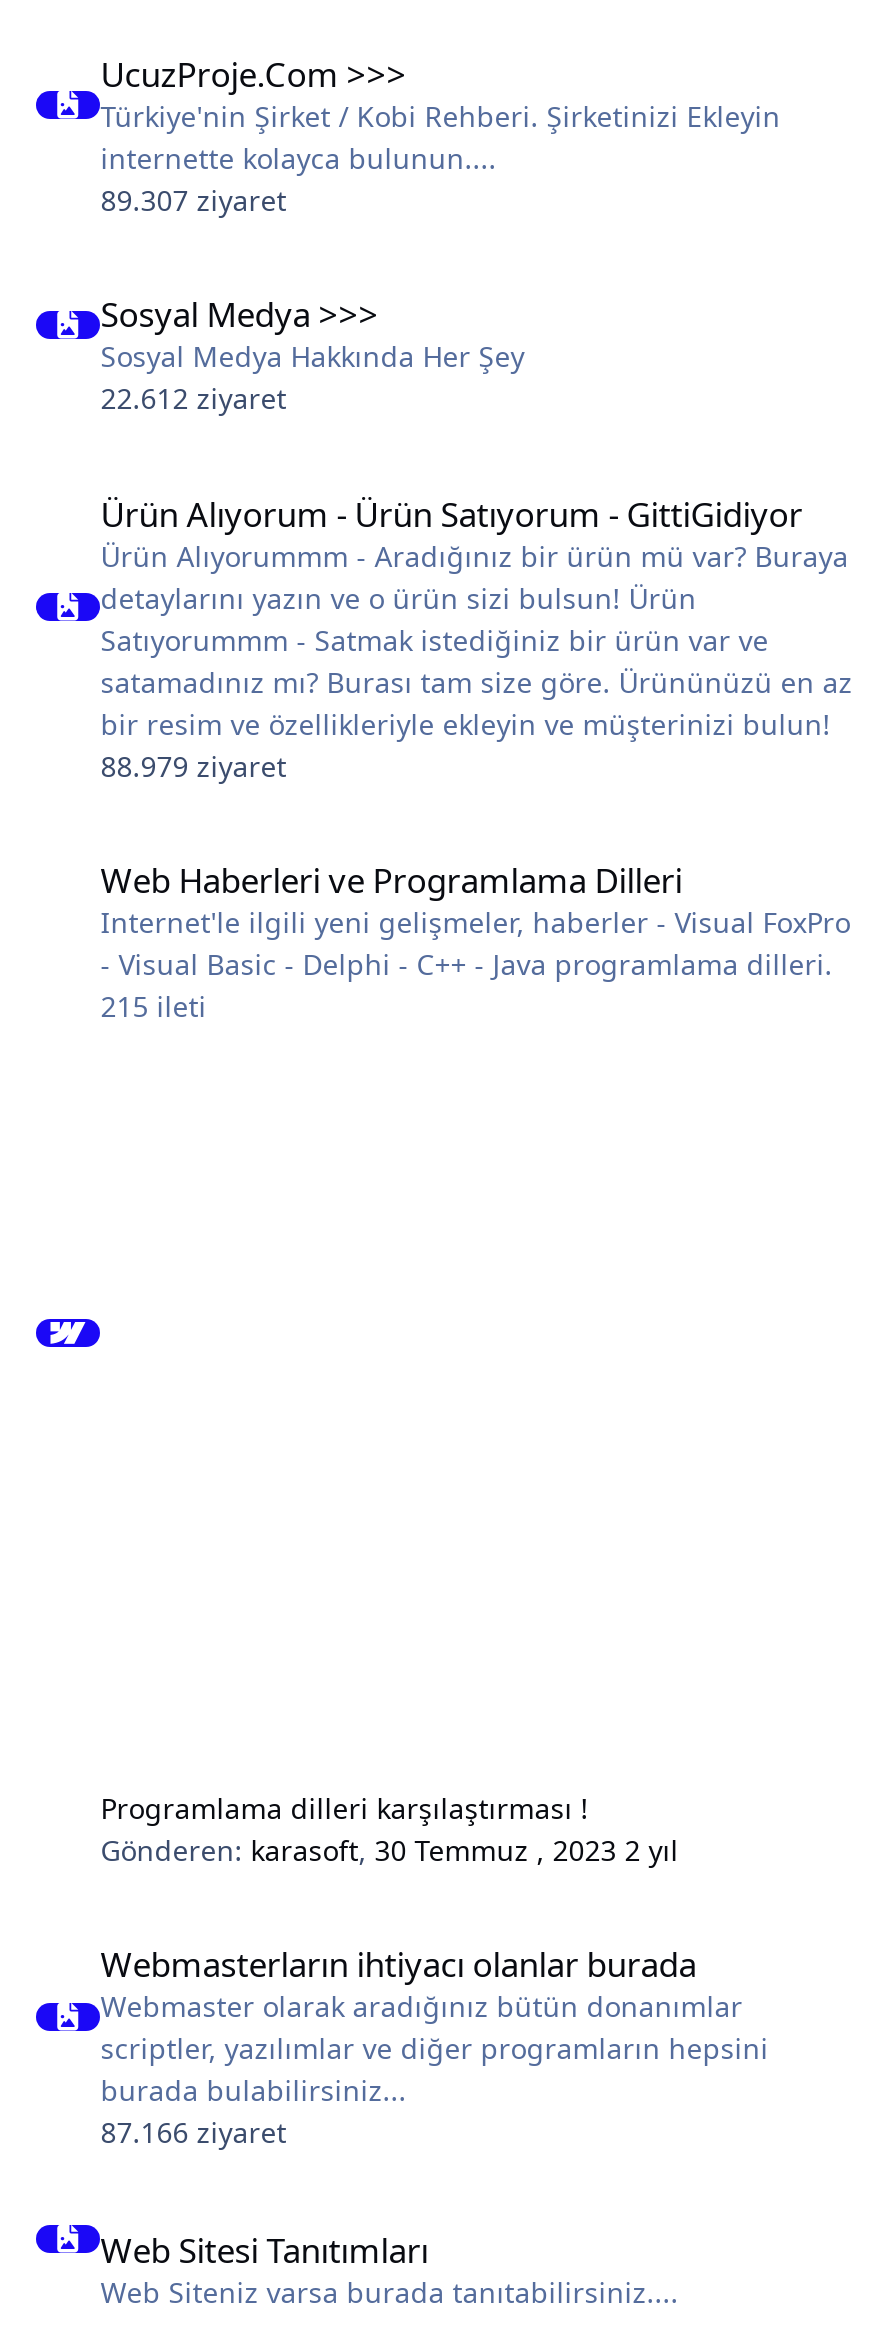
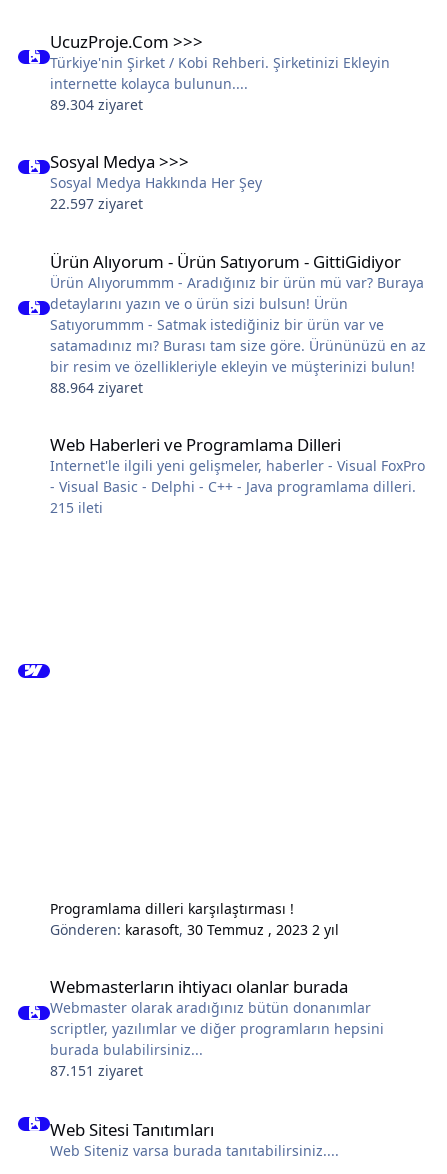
- 89.307 ziyaret
+ 89.304 ziyaret

- 22.612 ziyaret
+ 22.597 ziyaret

- 88.979 ziyaret
+ 88.964 ziyaret

- 87.166 ziyaret
+ 87.151 ziyaret
